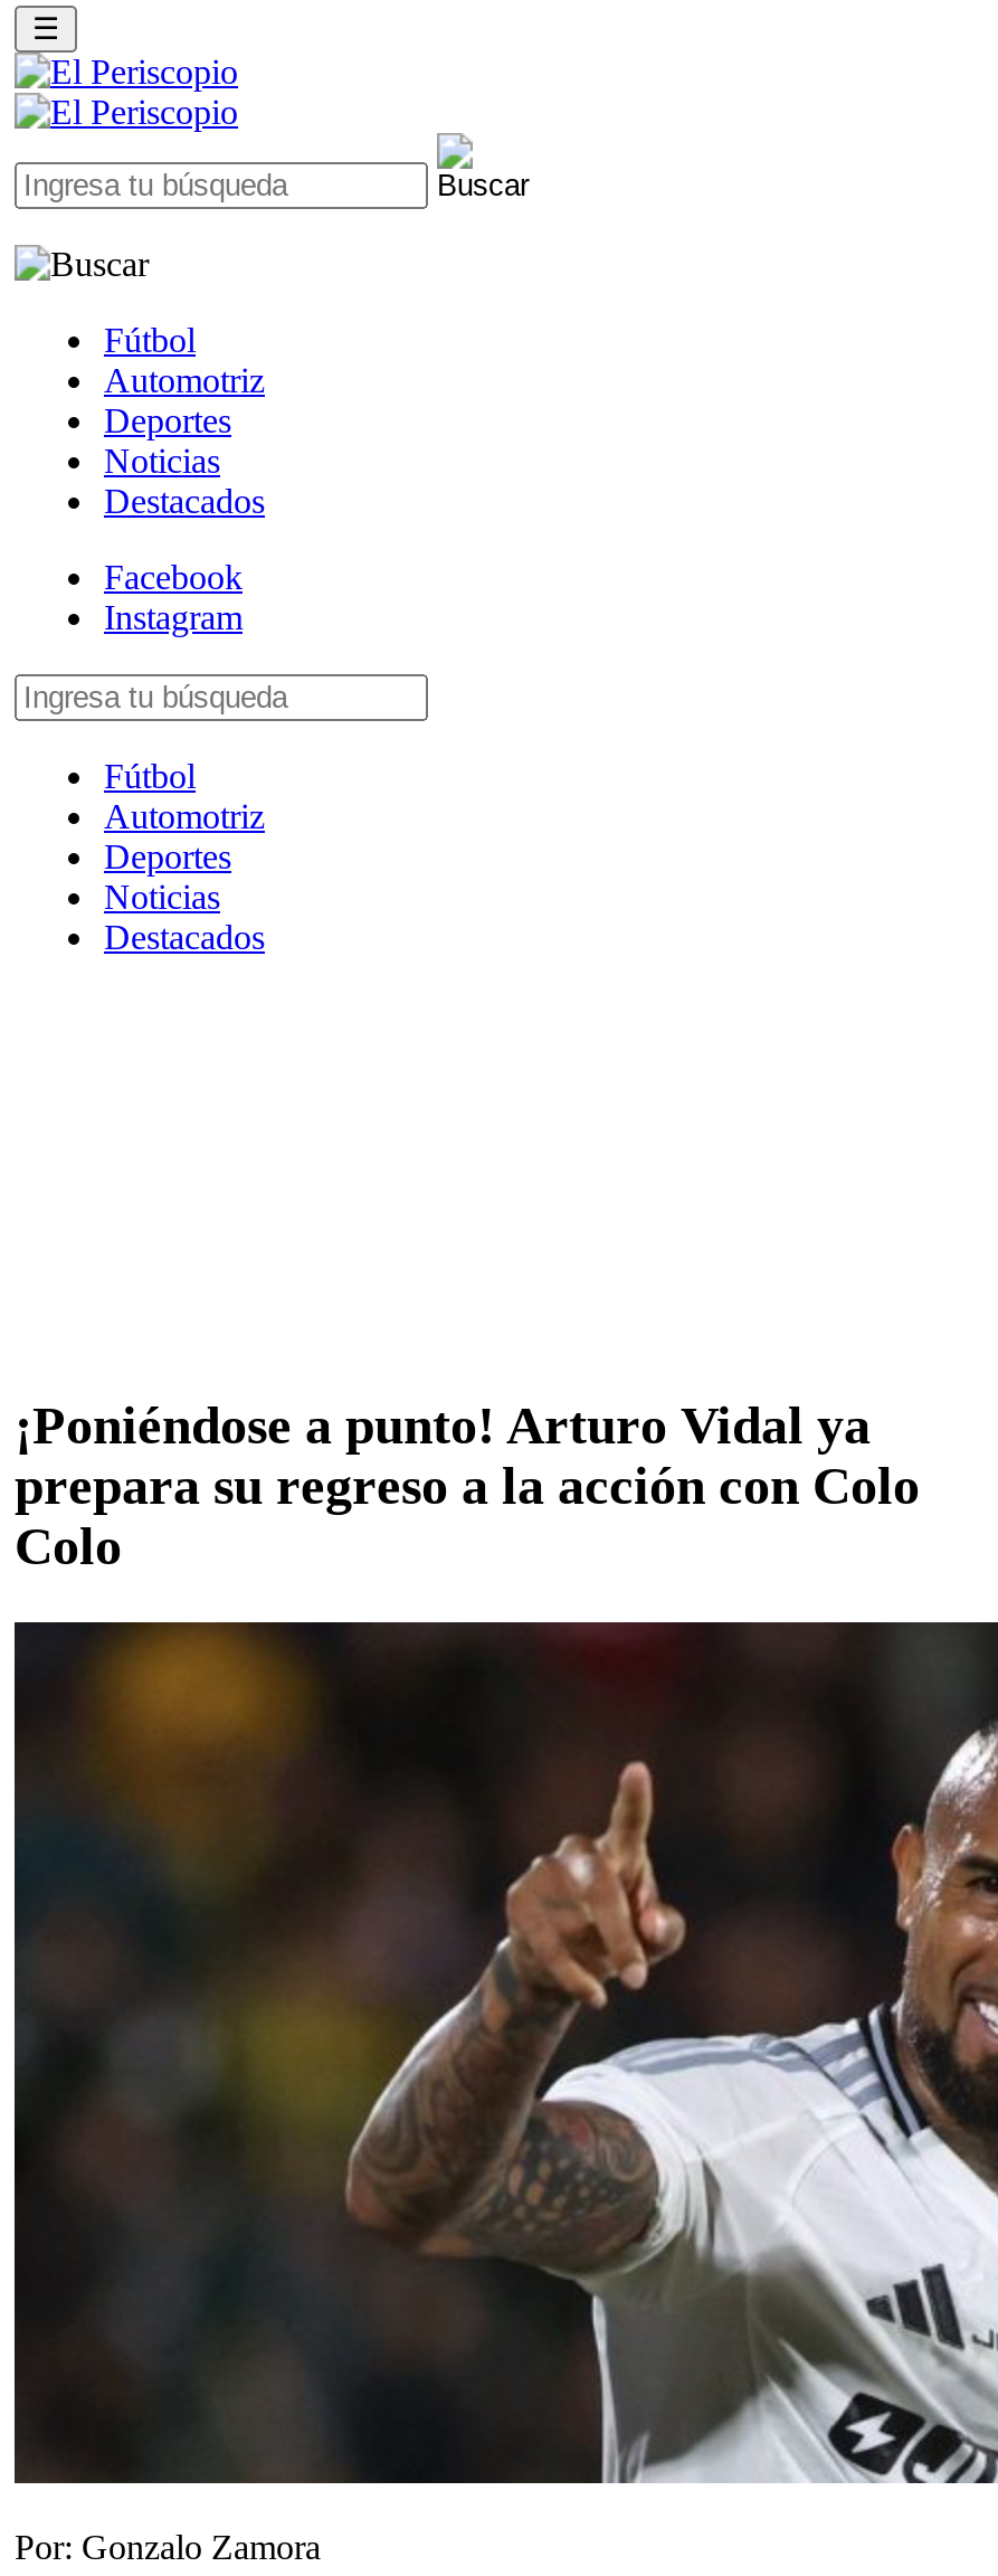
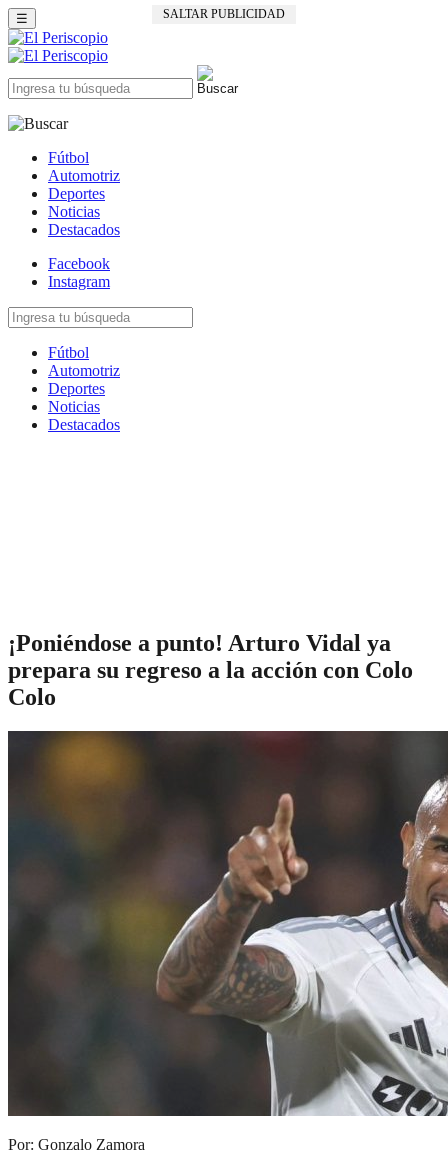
+ SALTAR PUBLICIDAD
